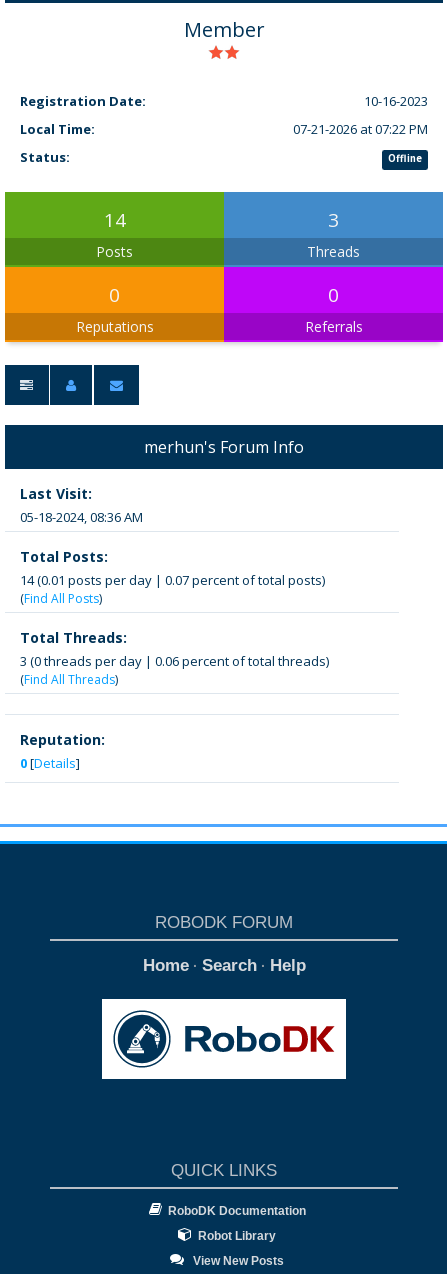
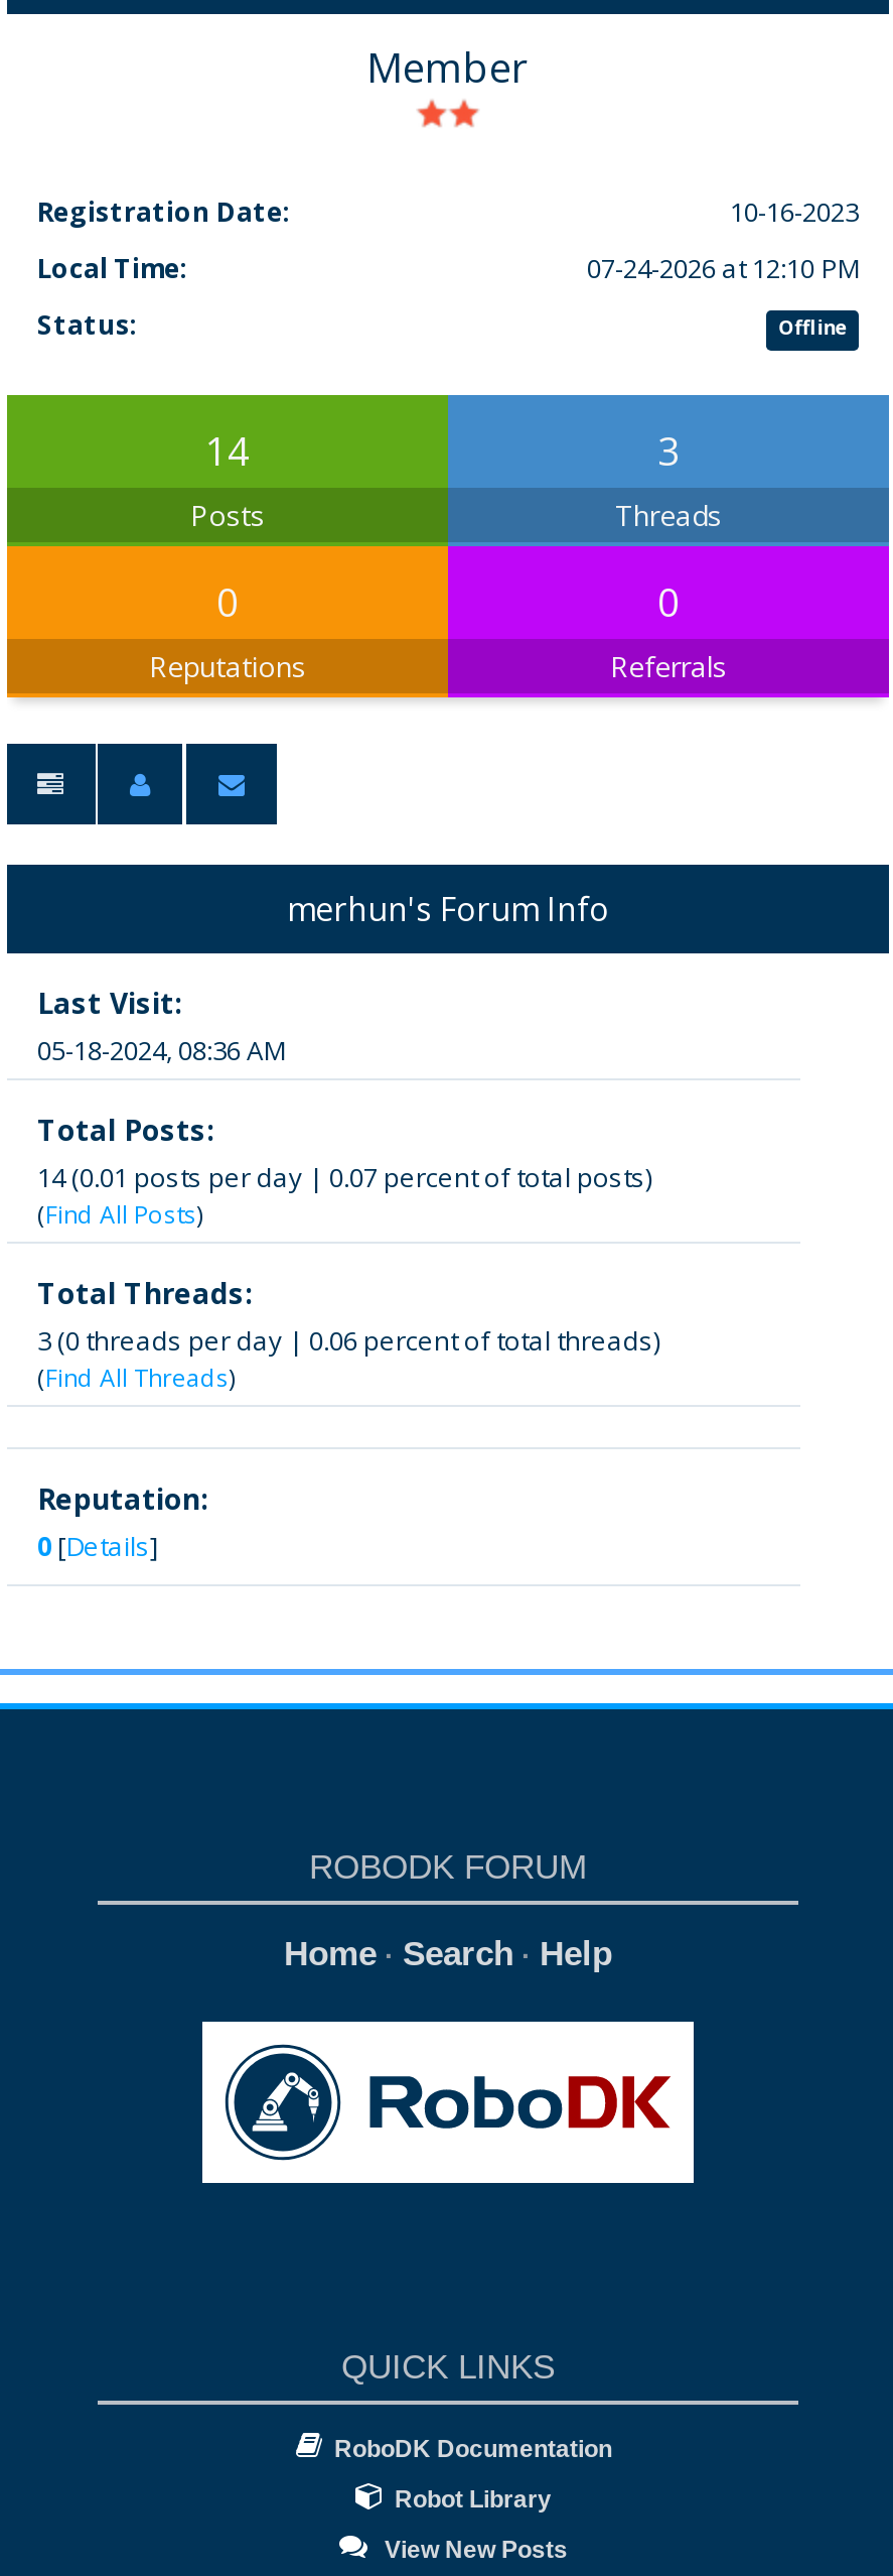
- 07-21-2026 at 07:22 PM
+ 07-24-2026 at 12:10 PM
